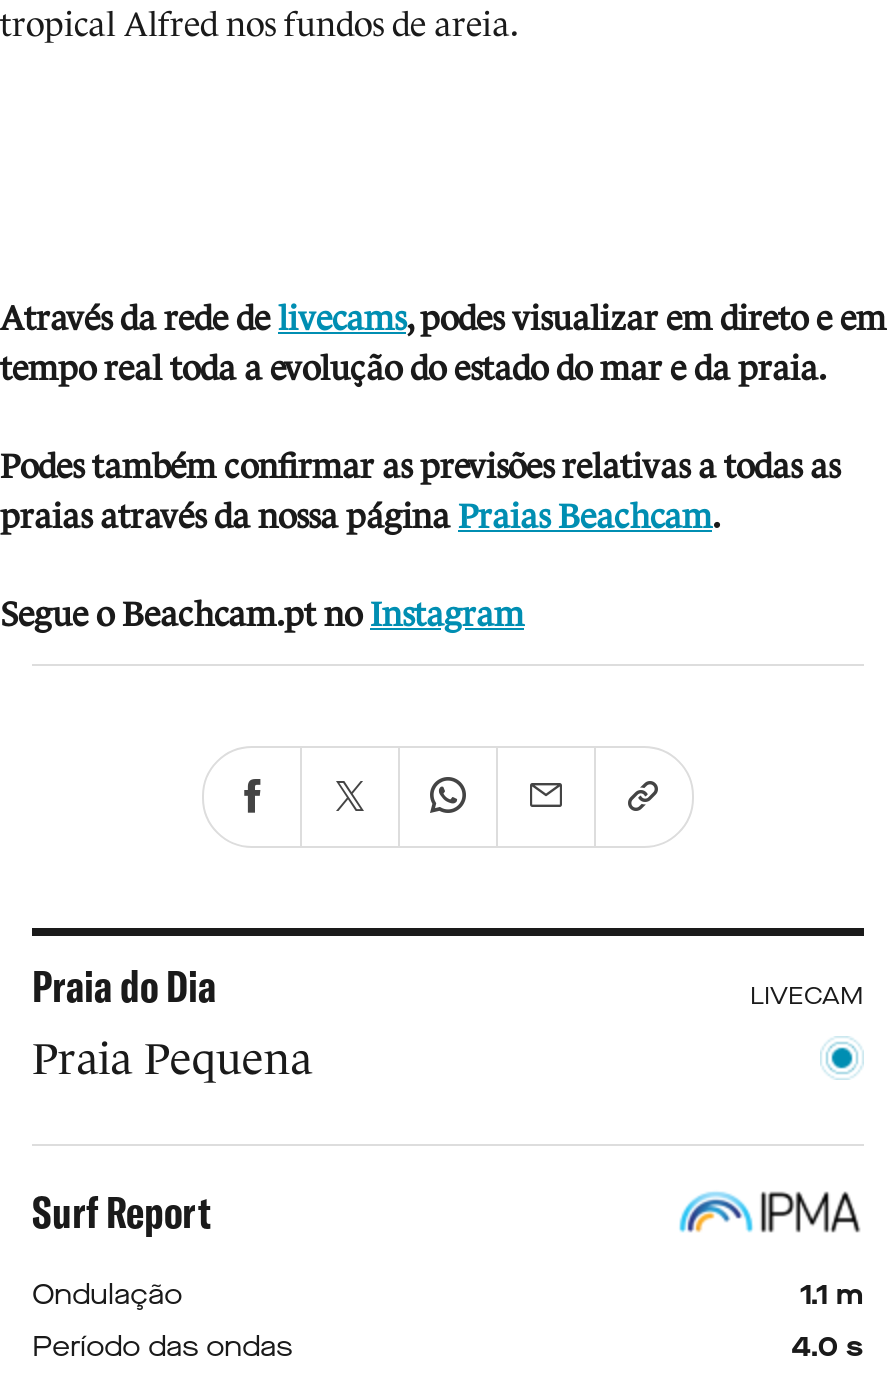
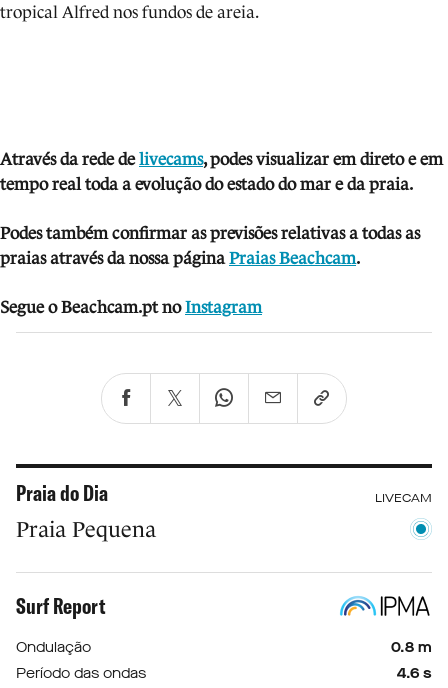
- 1.1 m
+ 0.8 m

- 4.0 s
+ 4.6 s
